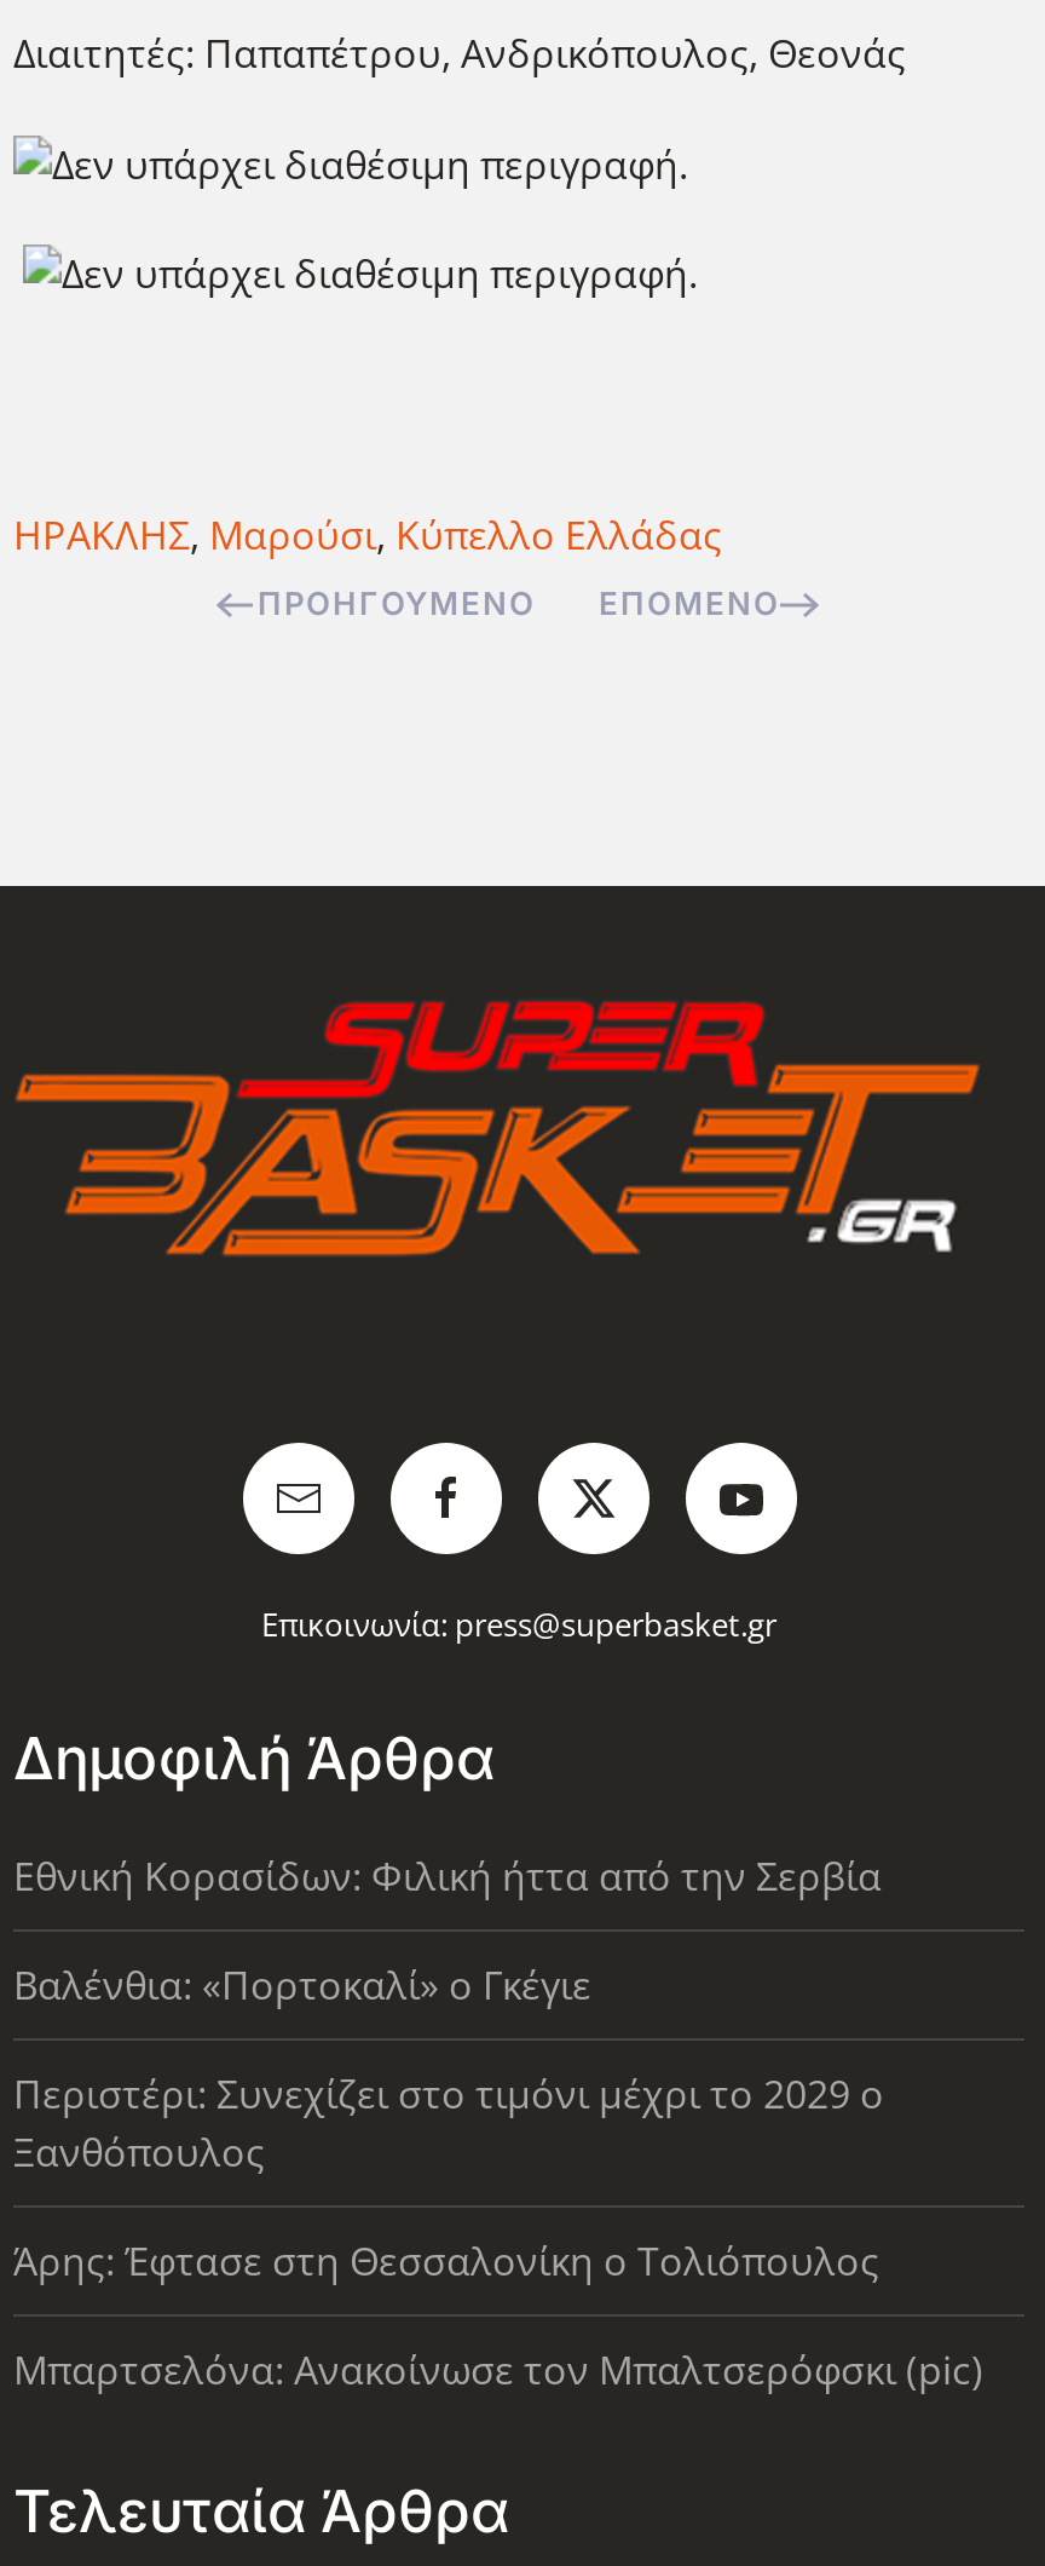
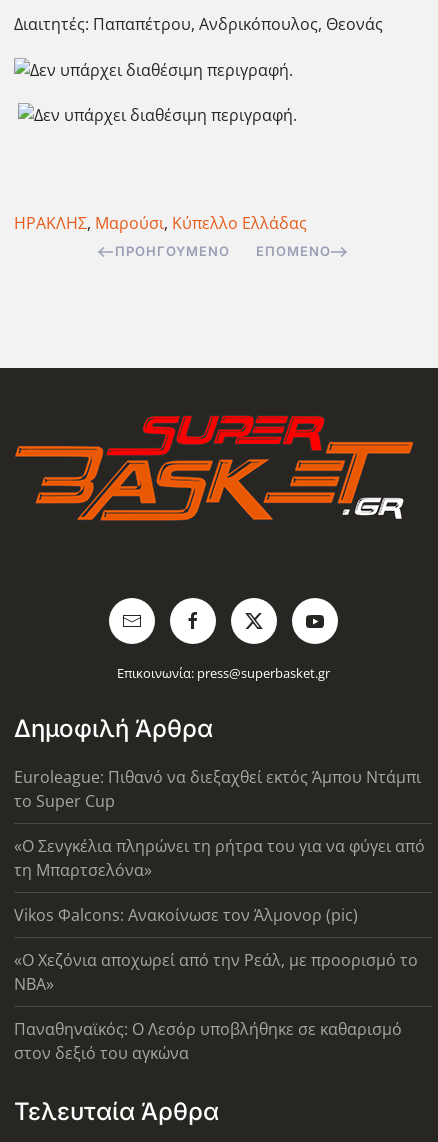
- Εθνική Κορασίδων: Φιλική ήττα από την Σερβία
+ Euroleague: Πιθανό να διεξαχθεί εκτός Άμπου Ντάμπι
+ το Super Cup

- Βαλένθια: «Πορτοκαλί» ο Γκέγιε
+ «Ο Σενγκέλια πληρώνει τη ρήτρα του για να φύγει από
+ τη Μπαρτσελόνα»

- Περιστέρι: Συνεχίζει στο τιμόνι μέχρι το 2029 ο
- Ξανθόπουλος
+ Vikos Φalcons: Ανακοίνωσε τον Άλμονορ (pic)

- Άρης: Έφτασε στη Θεσσαλονίκη ο Τολιόπουλος
+ «Ο Χεζόνια αποχωρεί από την Ρεάλ, με προορισμό το
+ ΝΒΑ»

- Μπαρτσελόνα: Ανακοίνωσε τον Μπαλτσερόφσκι (pic)
+ Παναθηναϊκός: Ο Λεσόρ υποβλήθηκε σε καθαρισμό
+ στον δεξιό του αγκώνα
